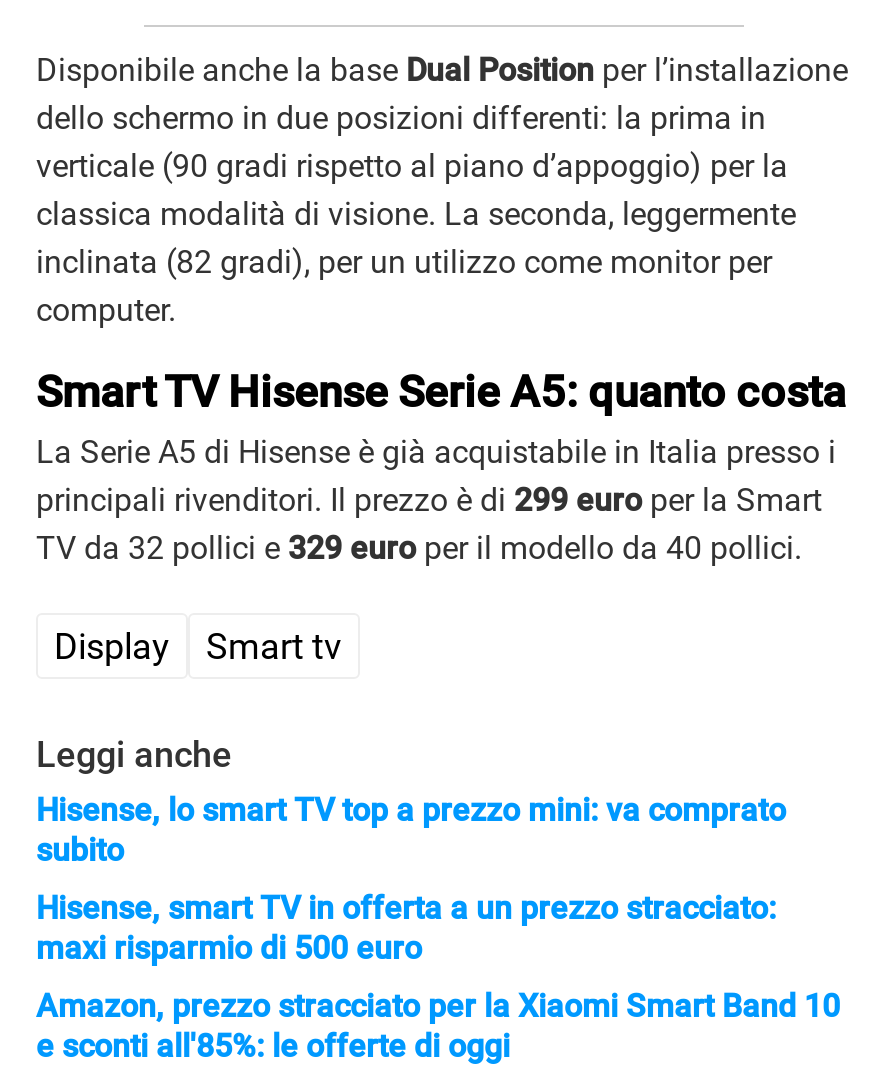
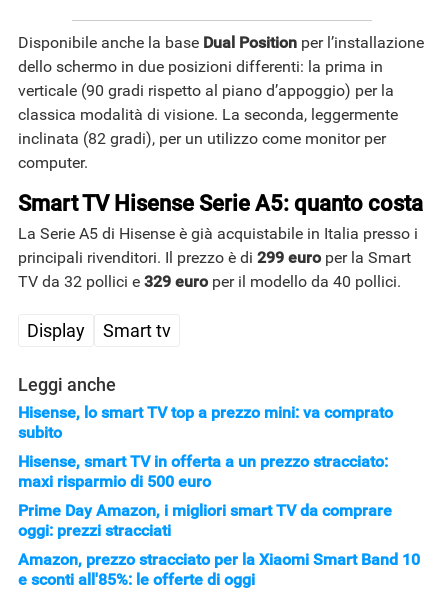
+ Prime Day Amazon, i migliori smart TV da comprare
+ oggi: prezzi stracciati
